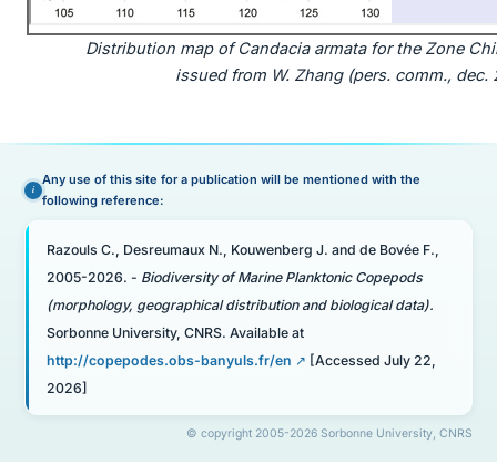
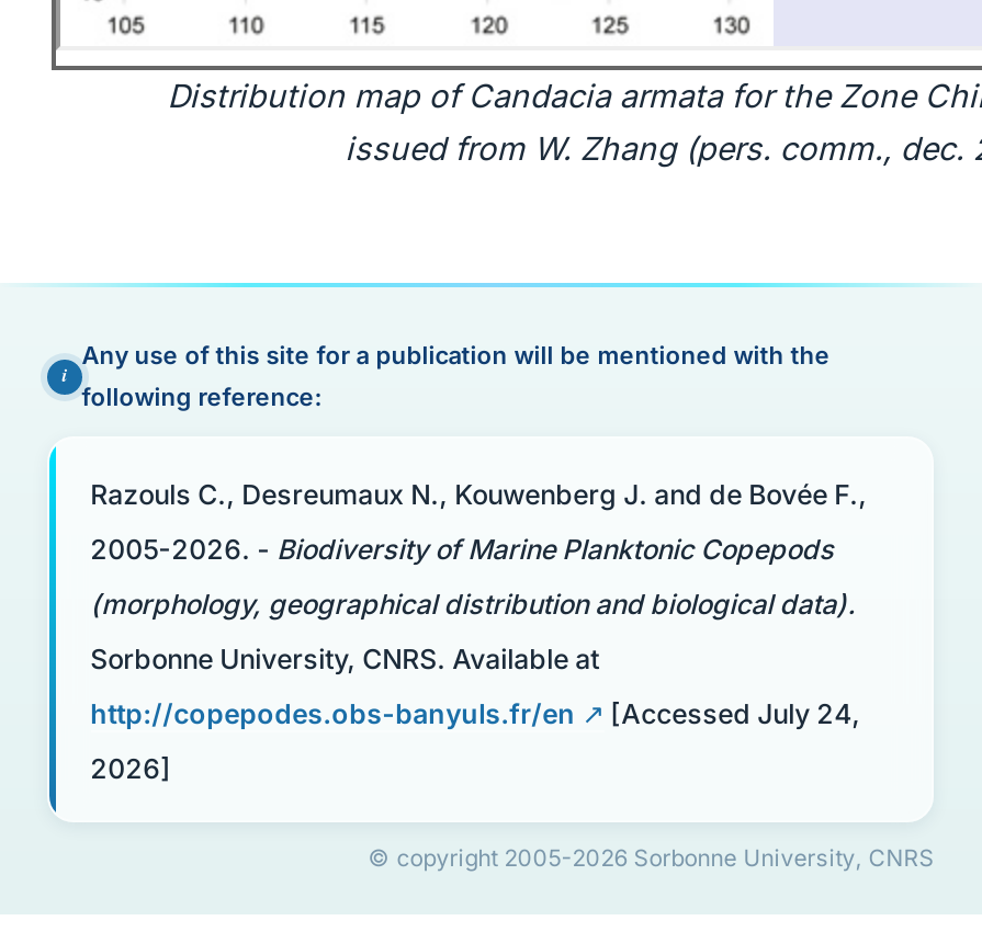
- [Accessed July 22,
+ [Accessed July 24,
